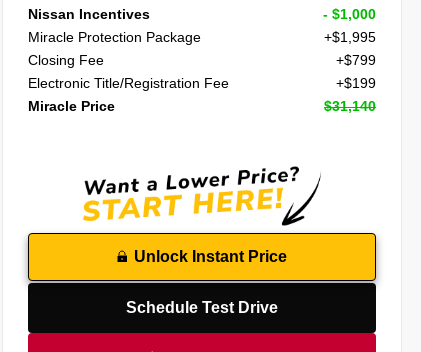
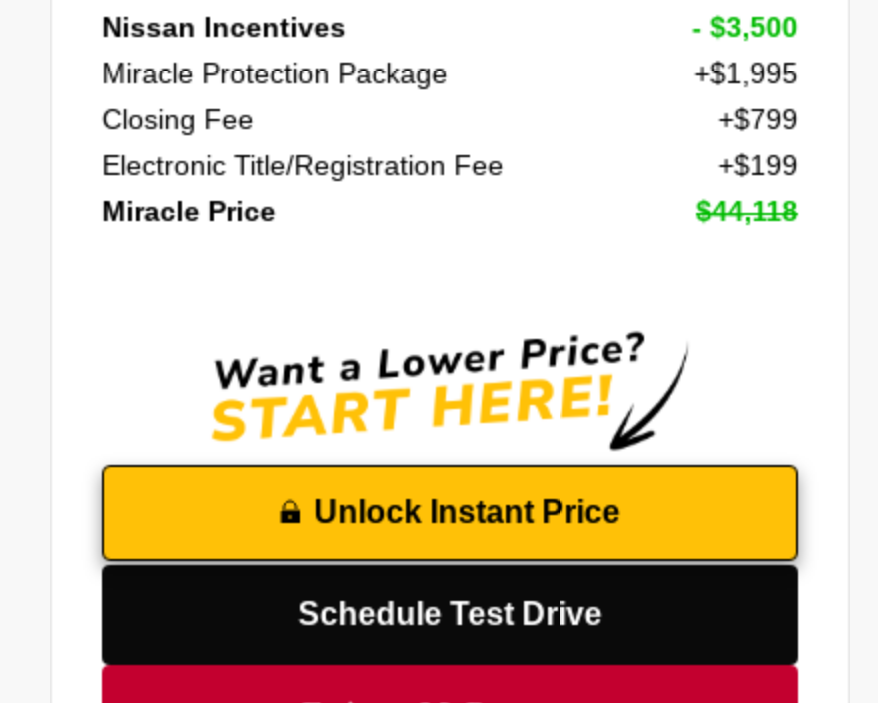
- - $1,000
+ - $3,500

- $31,140
+ $44,118
